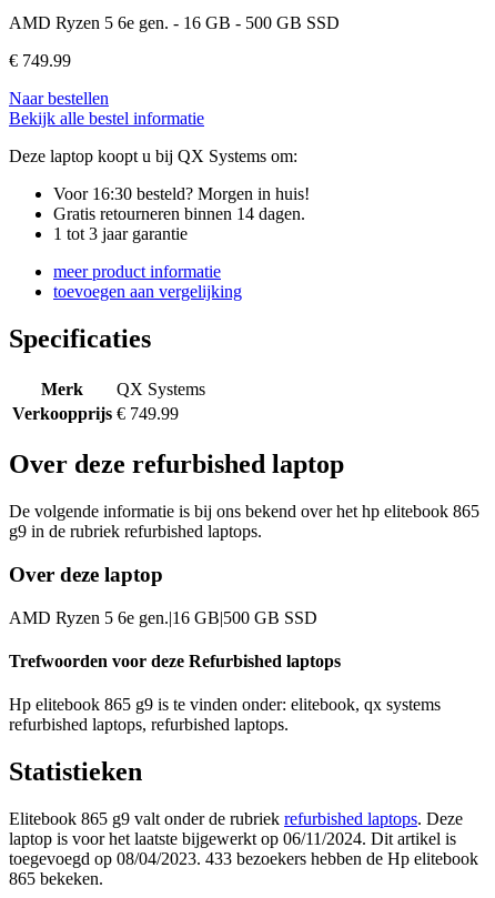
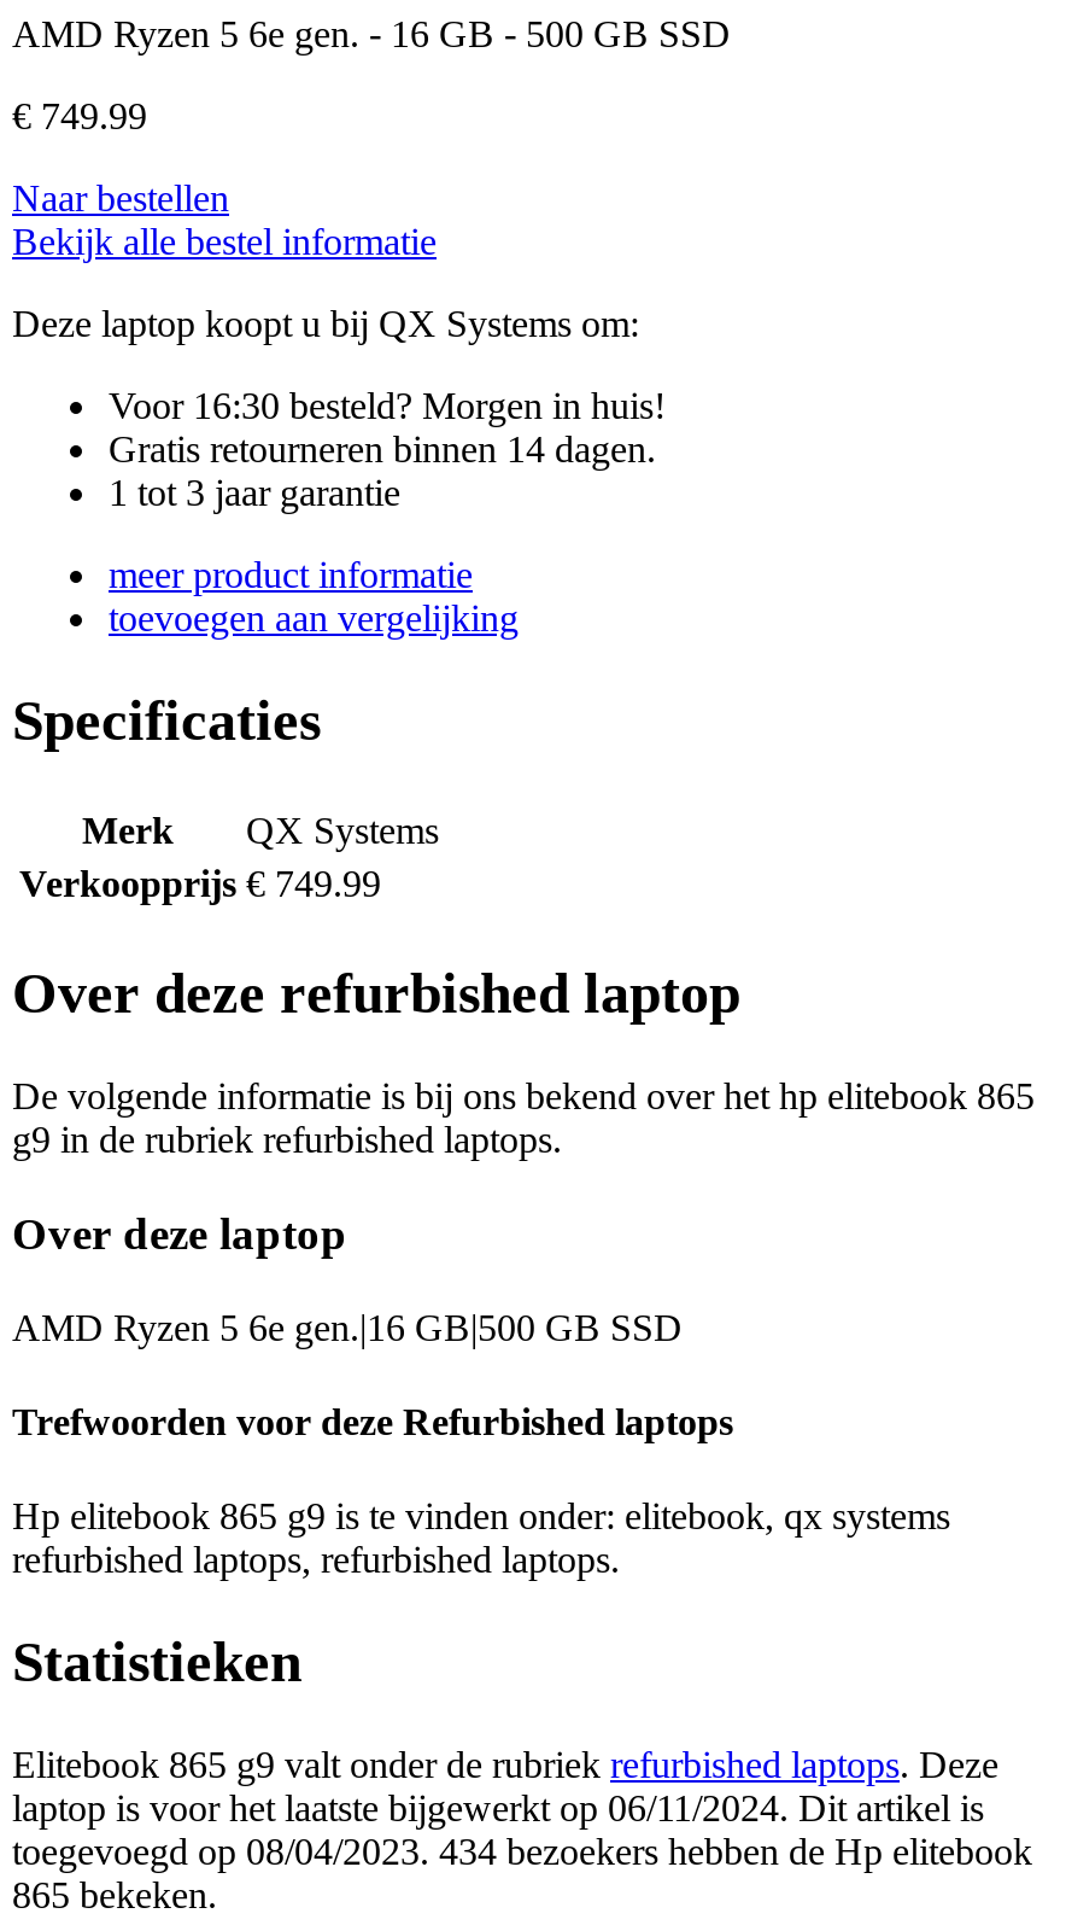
- toegevoegd op 08/04/2023. 433 bezoekers hebben de Hp elitebook
+ toegevoegd op 08/04/2023. 434 bezoekers hebben de Hp elitebook
